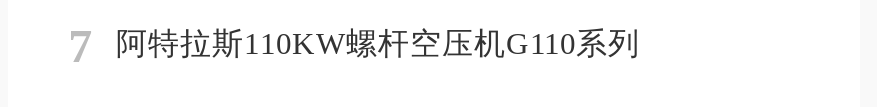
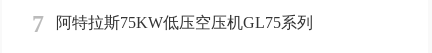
- 阿特拉斯110KW螺杆空压机G110系列
+ 阿特拉斯75KW低压空压机GL75系列
